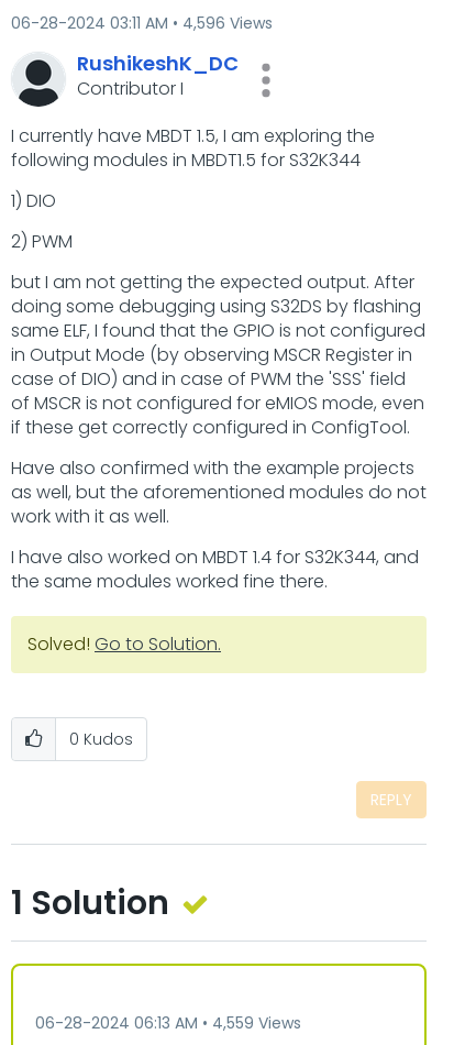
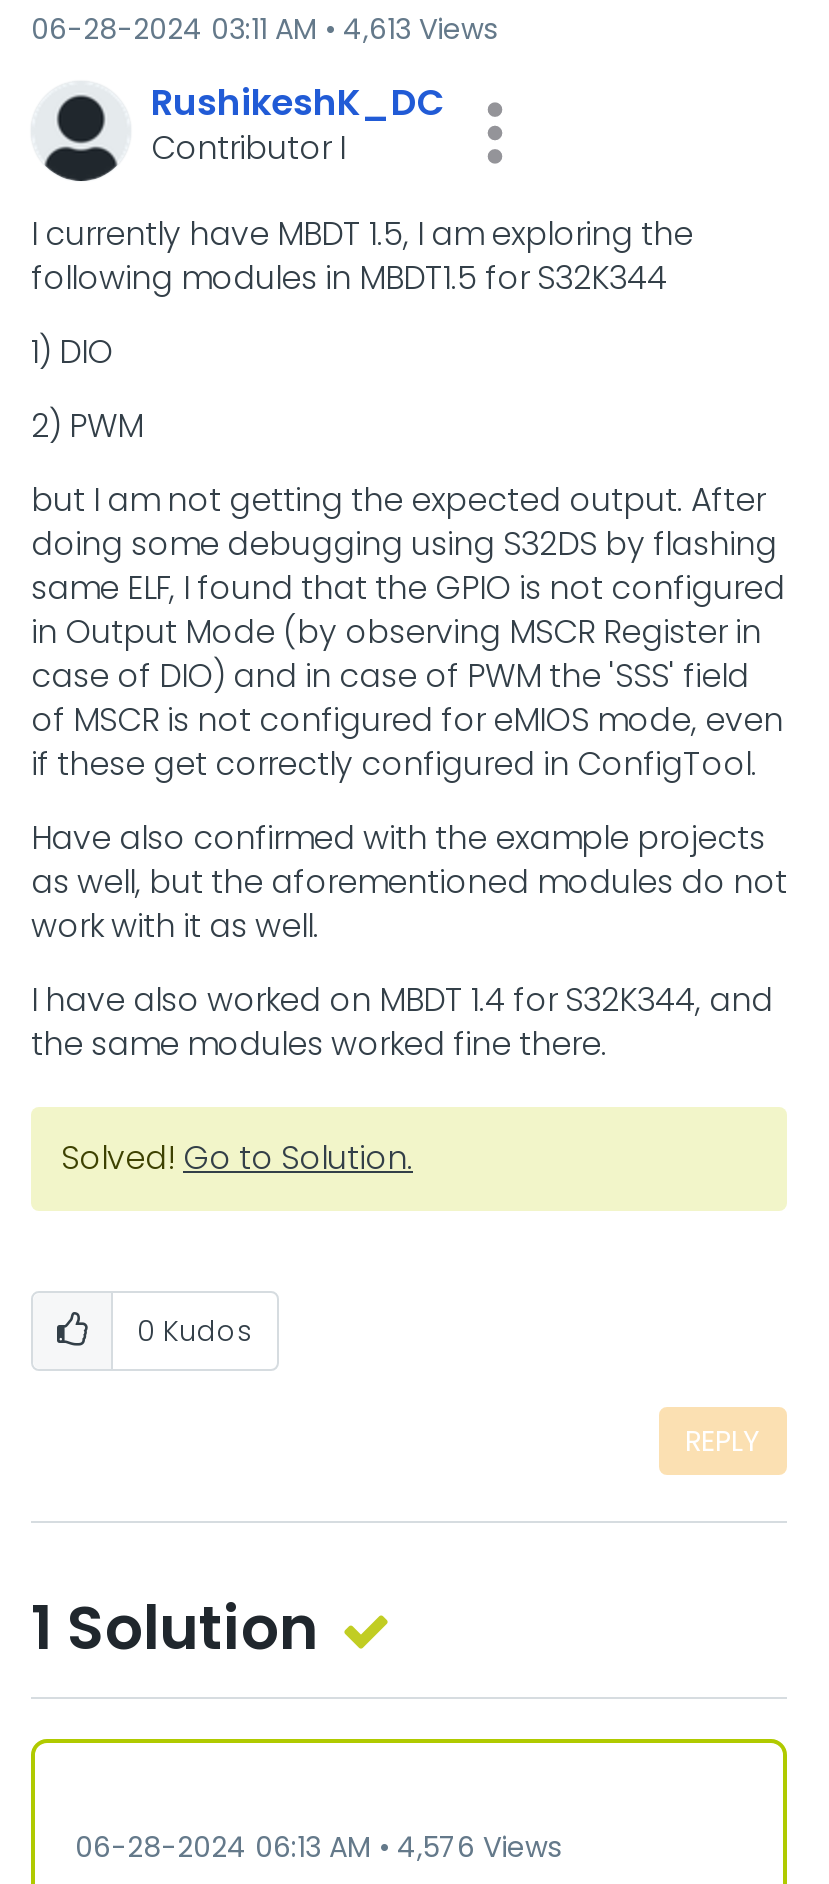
- 06-28-2024 03:11 AM 4,596 Views
+ 06-28-2024 03:11 AM 4,613 Views

- 06-28-2024 06:13 AM 4,559 Views
+ 06-28-2024 06:13 AM 4,576 Views
